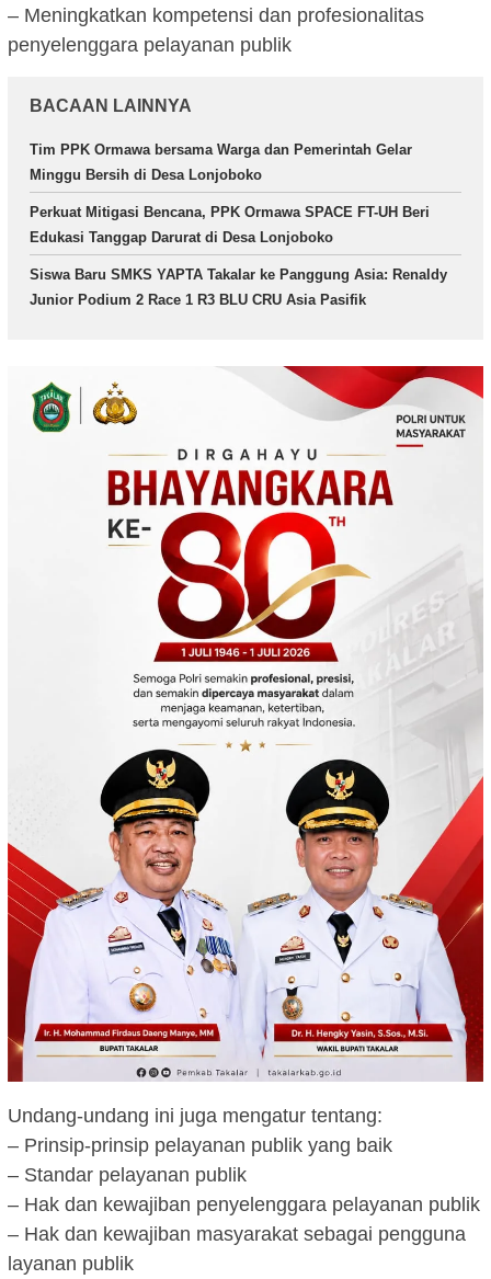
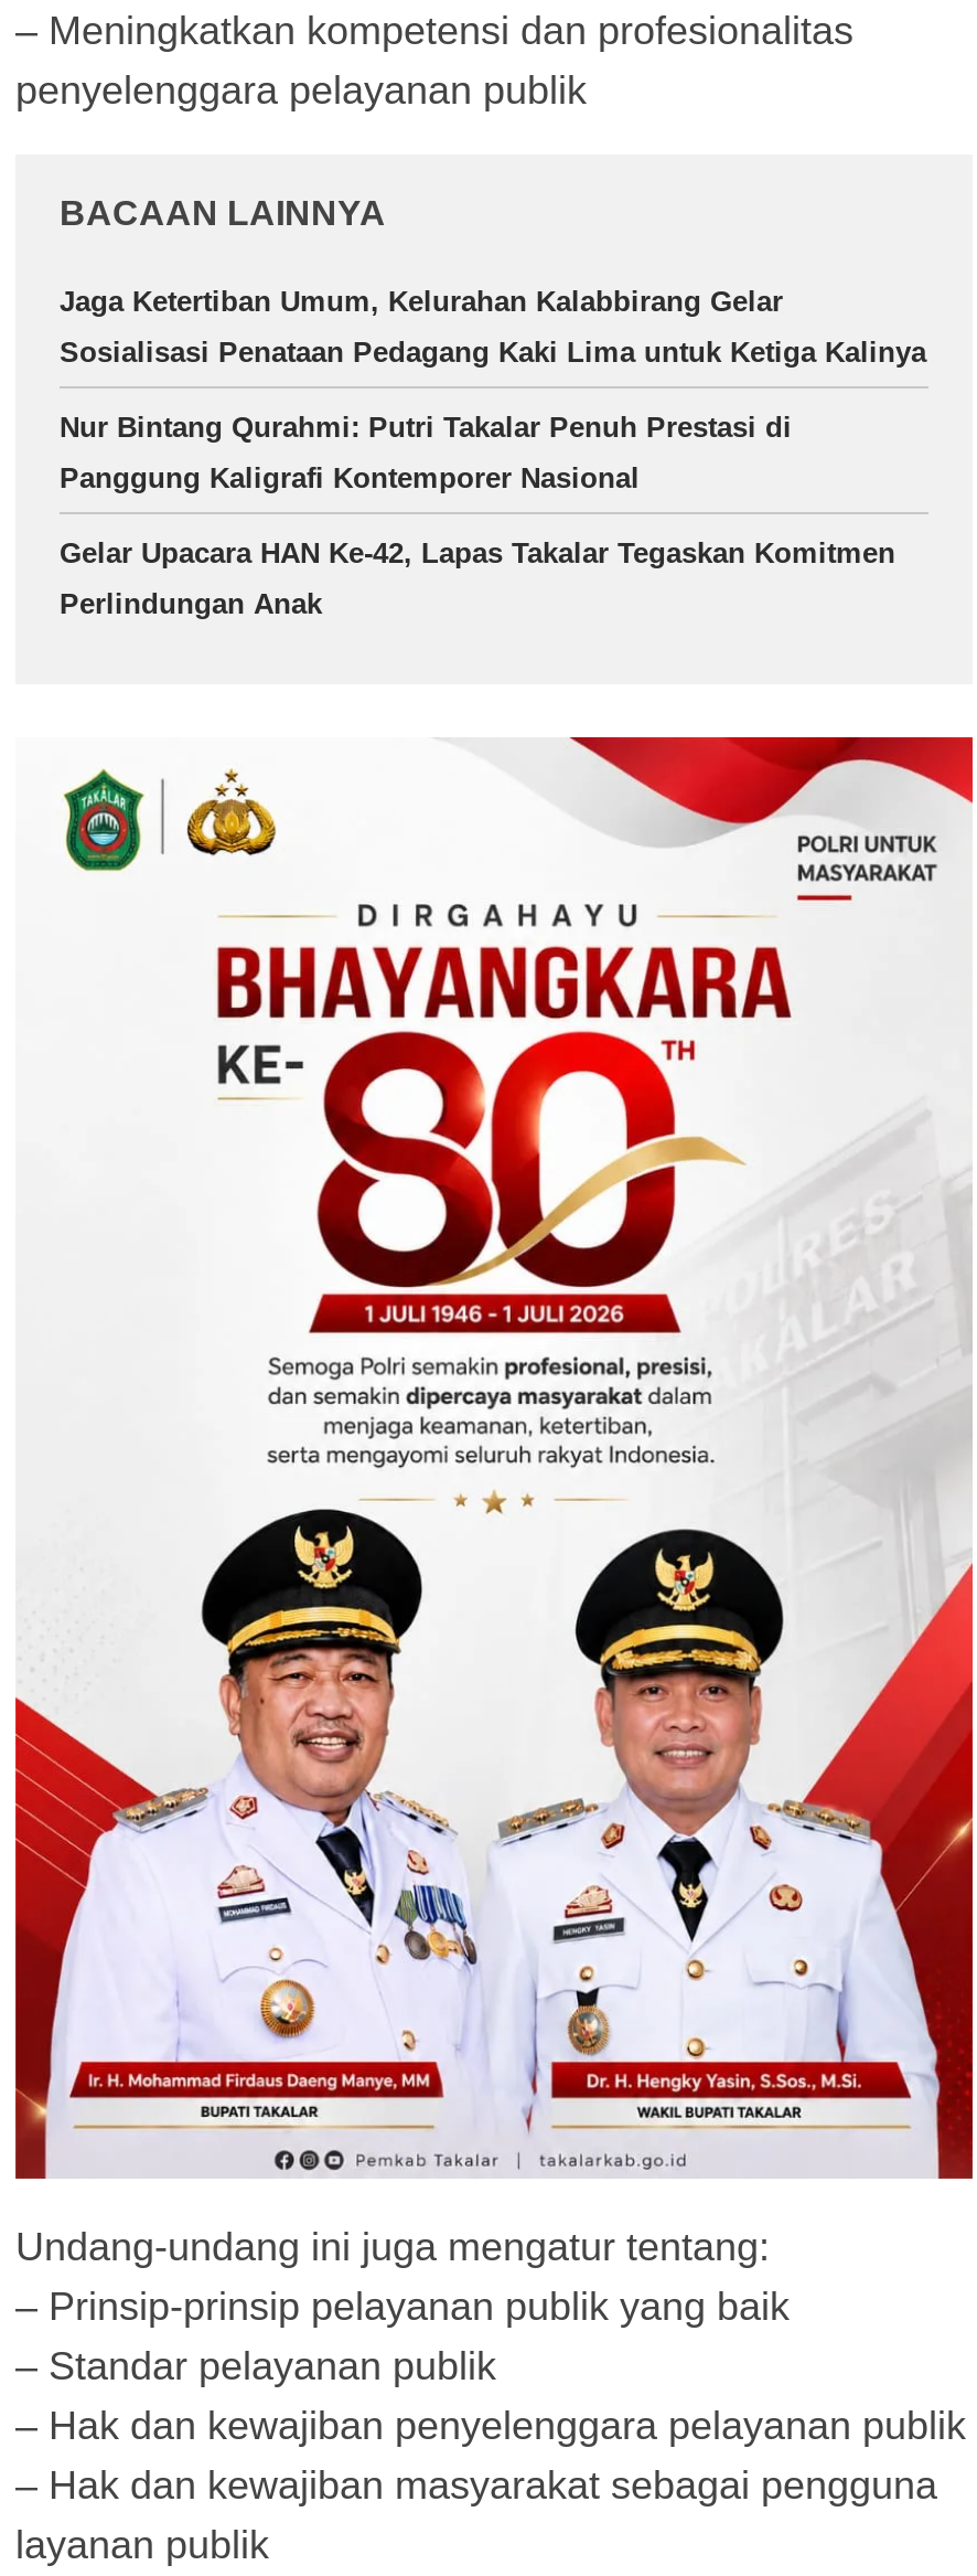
- Tim PPK Ormawa bersama Warga dan Pemerintah Gelar
+ Jaga Ketertiban Umum, Kelurahan Kalabbirang Gelar

- Minggu Bersih di Desa Lonjoboko
+ Sosialisasi Penataan Pedagang Kaki Lima untuk Ketiga Kalinya

- Perkuat Mitigasi Bencana, PPK Ormawa SPACE FT-UH Beri
+ Nur Bintang Qurahmi: Putri Takalar Penuh Prestasi di

- Edukasi Tanggap Darurat di Desa Lonjoboko
+ Panggung Kaligrafi Kontemporer Nasional

- Siswa Baru SMKS YAPTA Takalar ke Panggung Asia: Renaldy
+ Gelar Upacara HAN Ke-42, Lapas Takalar Tegaskan Komitmen

- Junior Podium 2 Race 1 R3 BLU CRU Asia Pasifik
+ Perlindungan Anak
